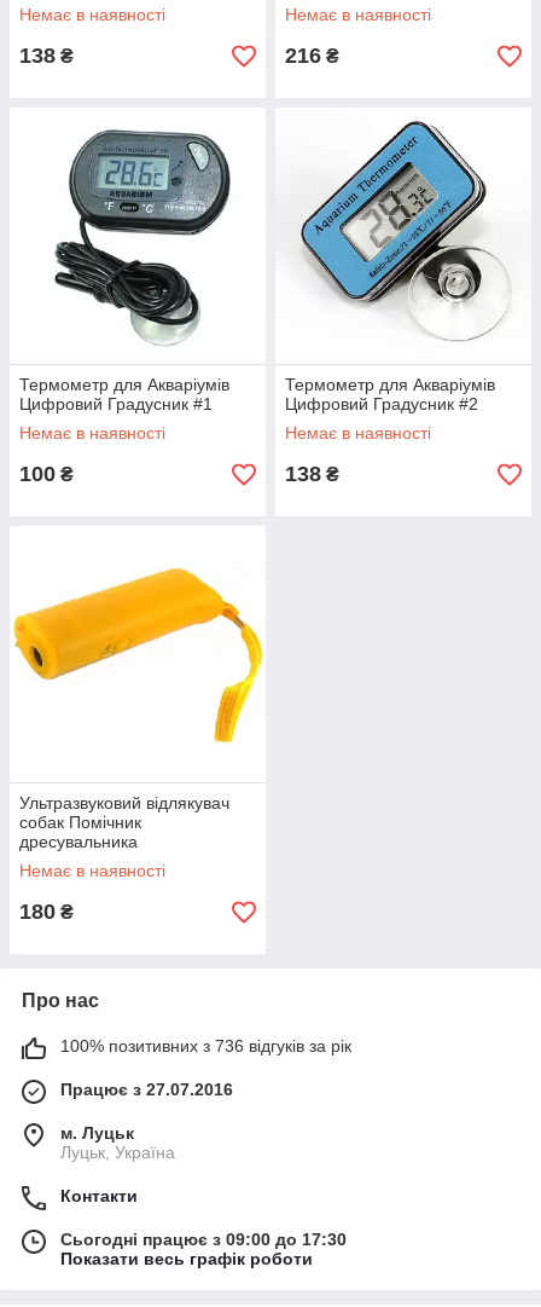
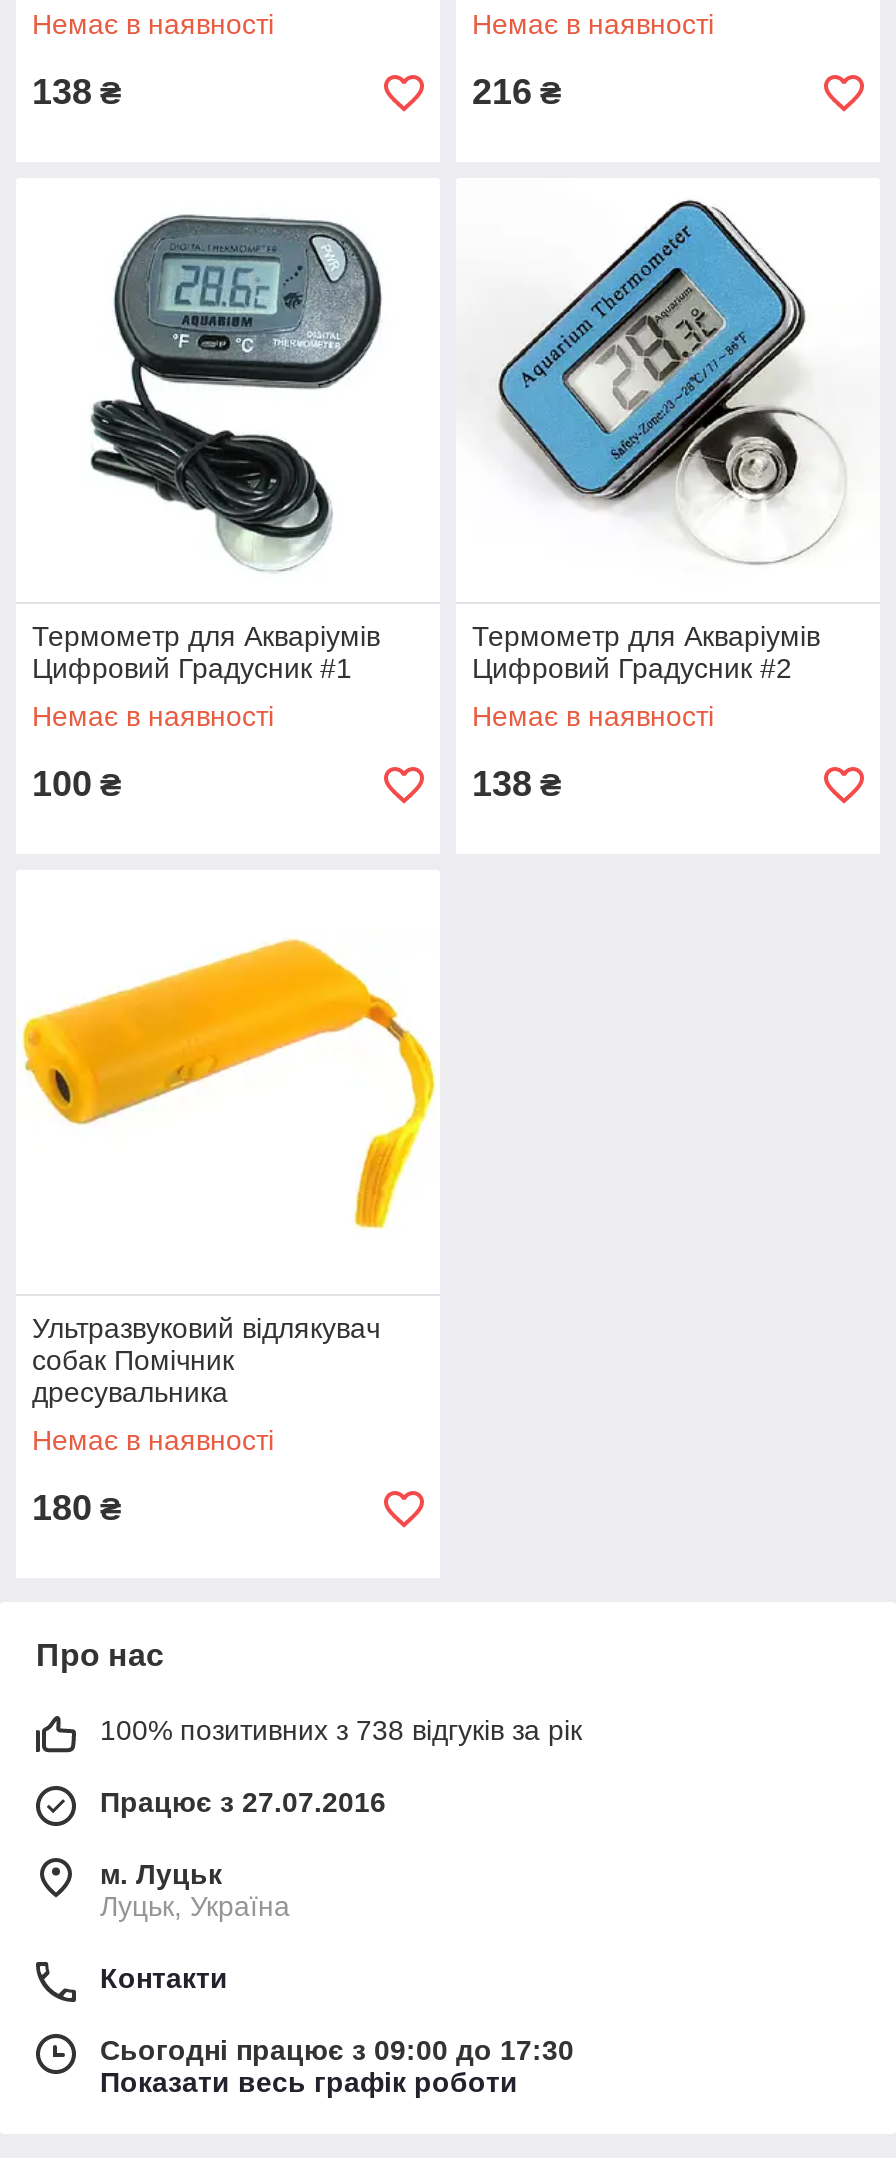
- 100% позитивних з 736 відгуків за рік
+ 100% позитивних з 738 відгуків за рік
